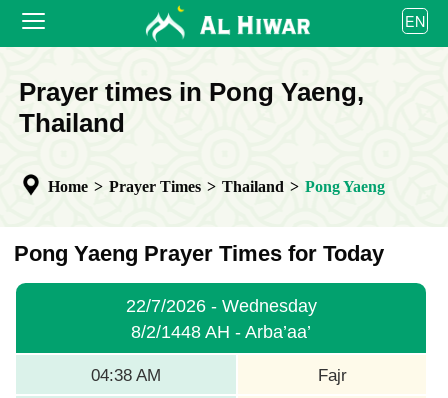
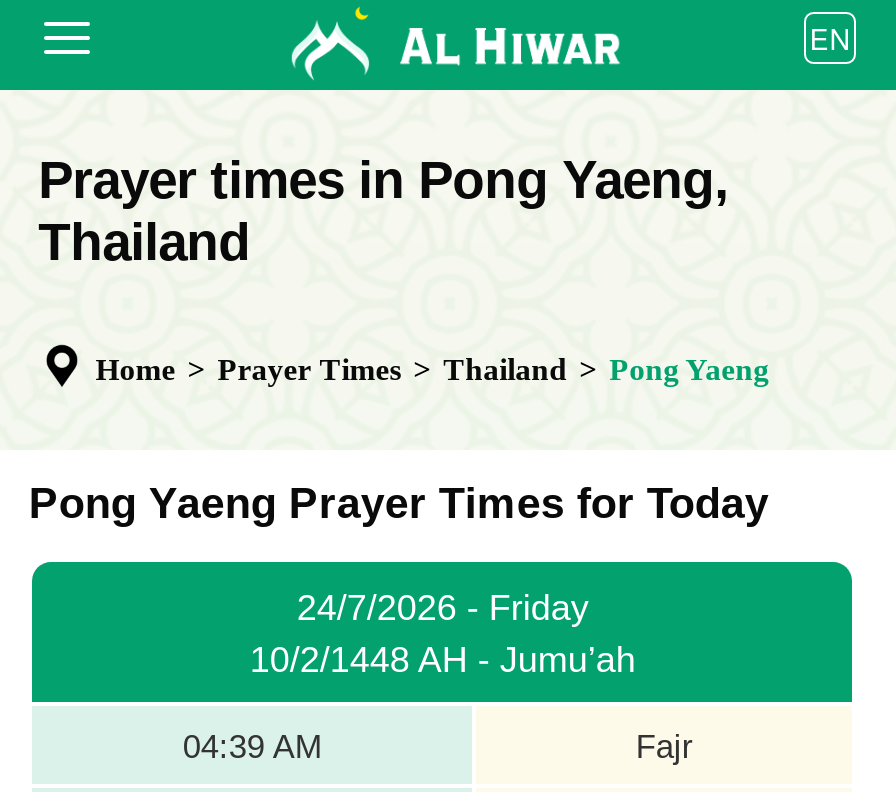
- 22/7/2026 - Wednesday
- 8/2/1448 AH - Arba’aa’
+ 24/7/2026 - Friday
+ 10/2/1448 AH - Jumu’ah

- 04:38 AM
+ 04:39 AM
